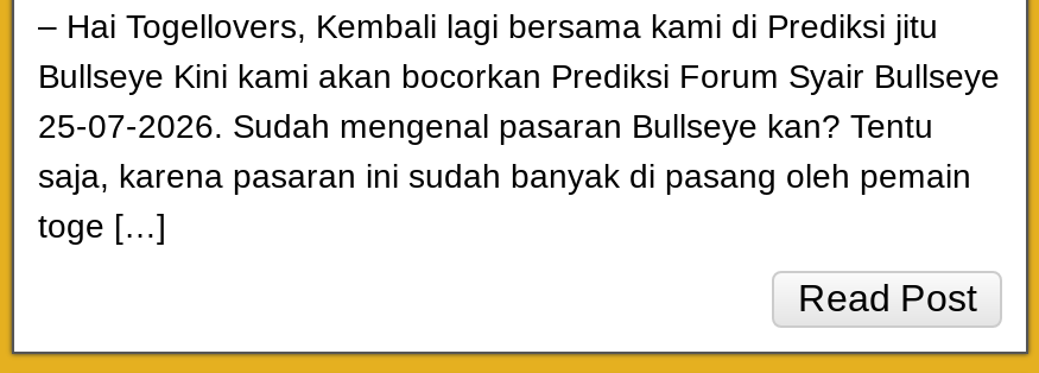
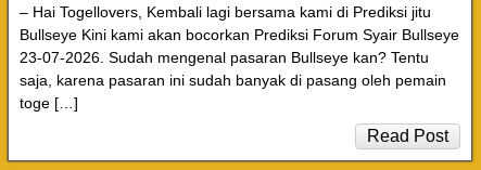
- 25-07-2026. Sudah mengenal pasaran Bullseye kan? Tentu
+ 23-07-2026. Sudah mengenal pasaran Bullseye kan? Tentu
